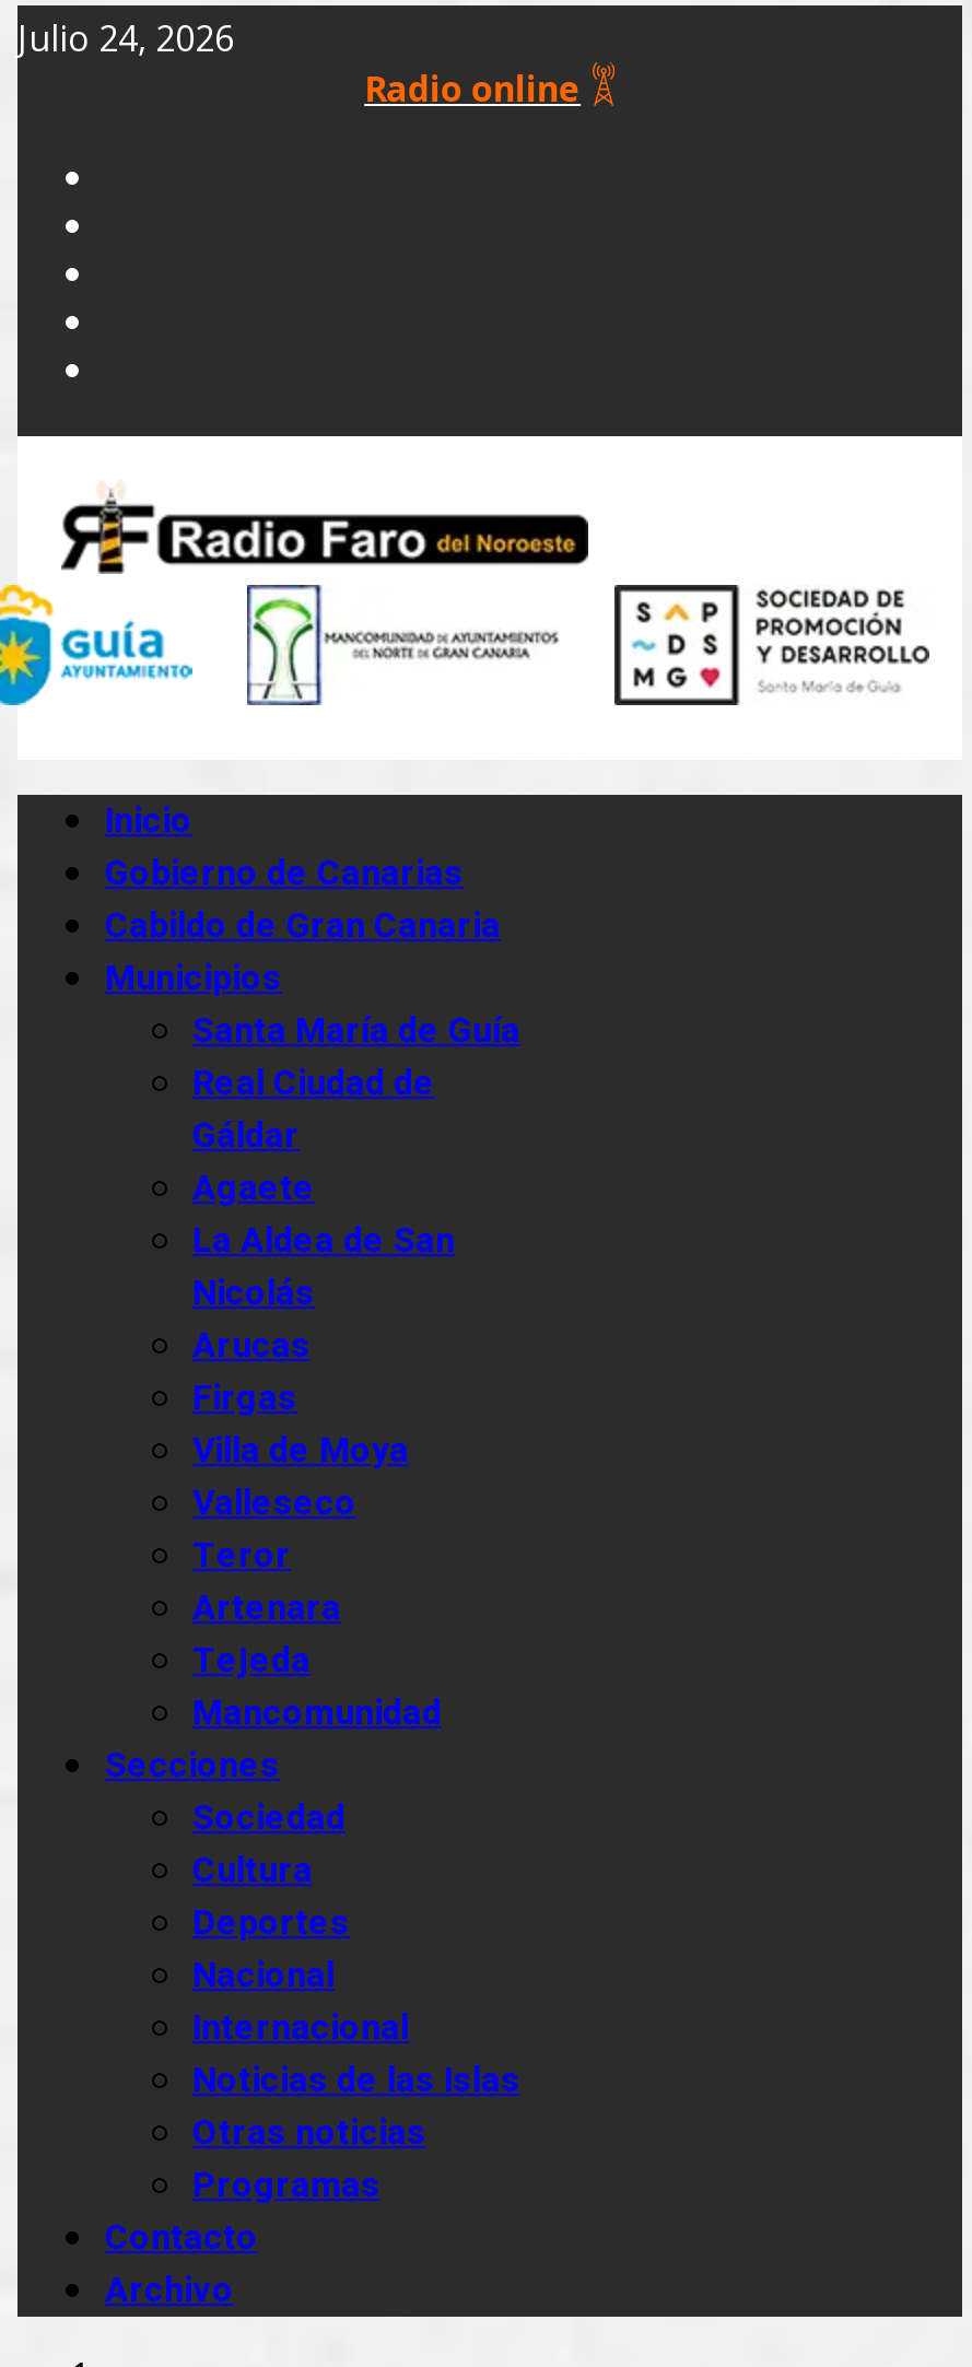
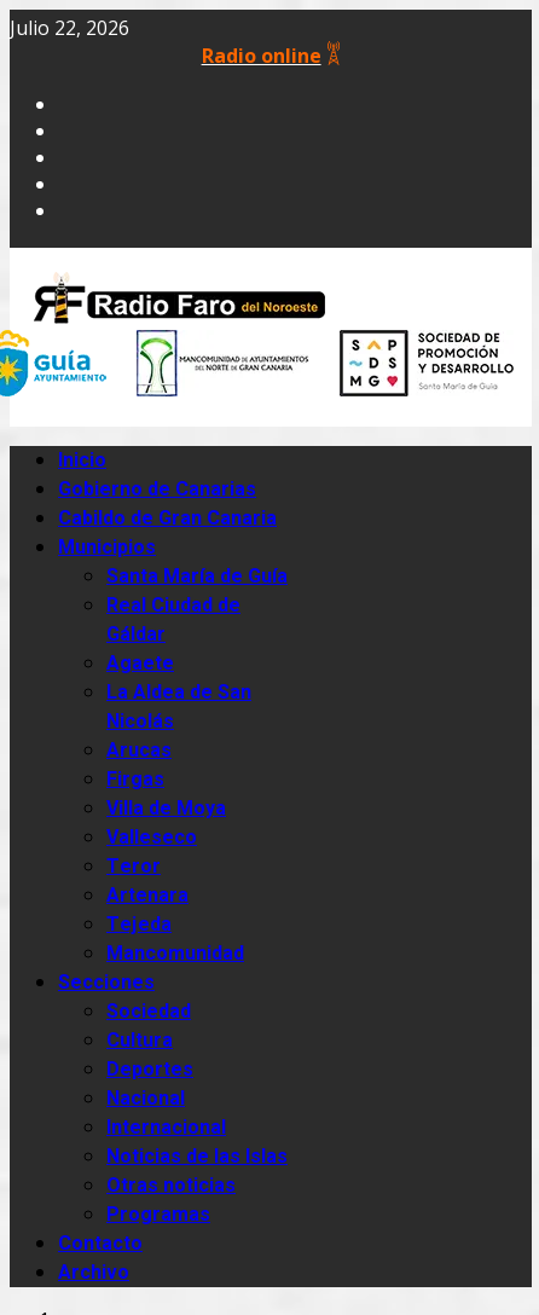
- Julio 24, 2026
+ Julio 22, 2026
